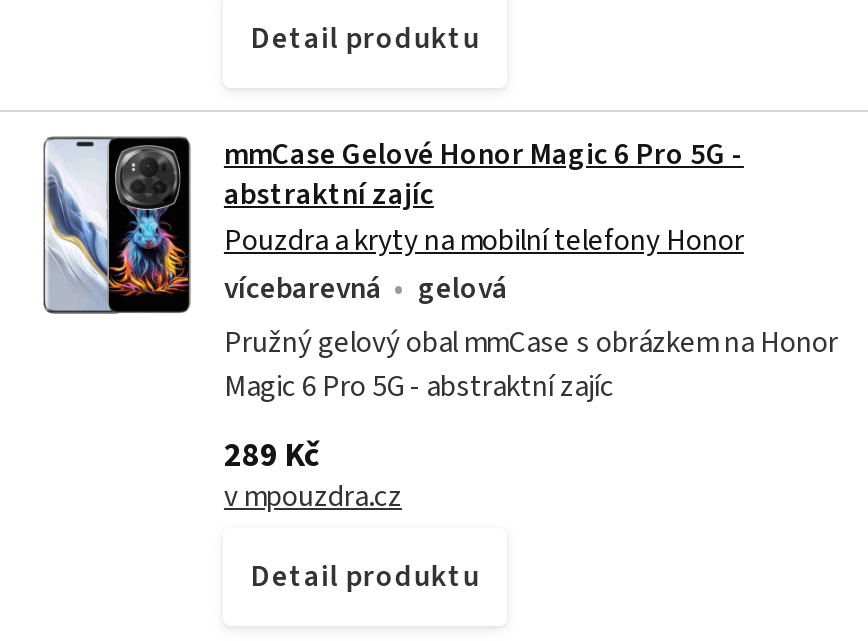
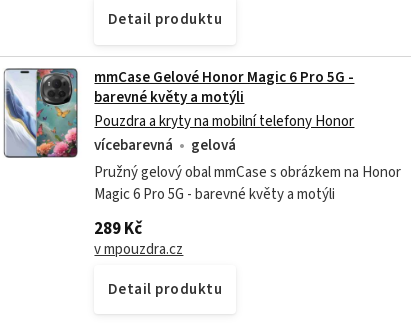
- [image]
- abstraktní zajíc
+ [image]
+ barevné květy a motýli

- Magic 6 Pro 5G - abstraktní zajíc
+ Magic 6 Pro 5G - barevné květy a motýli
